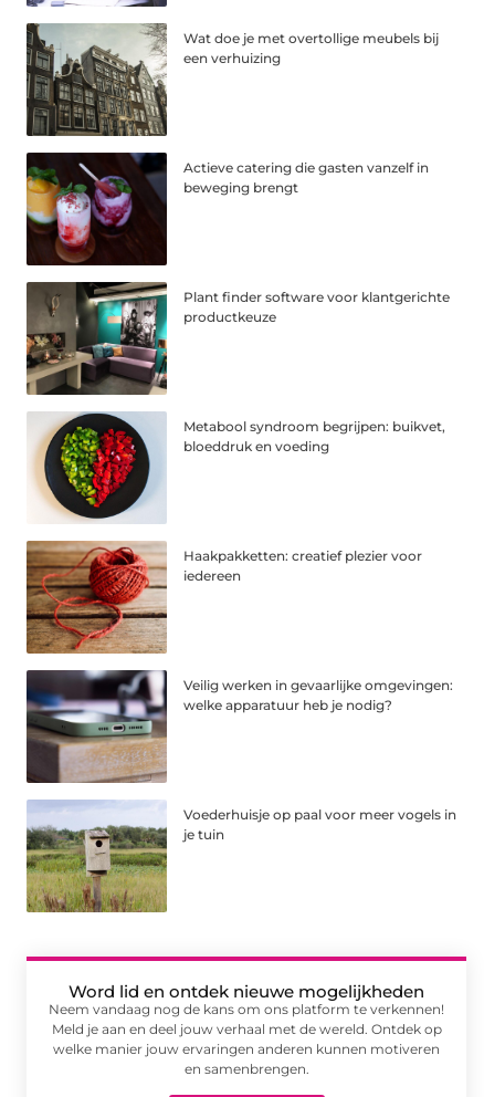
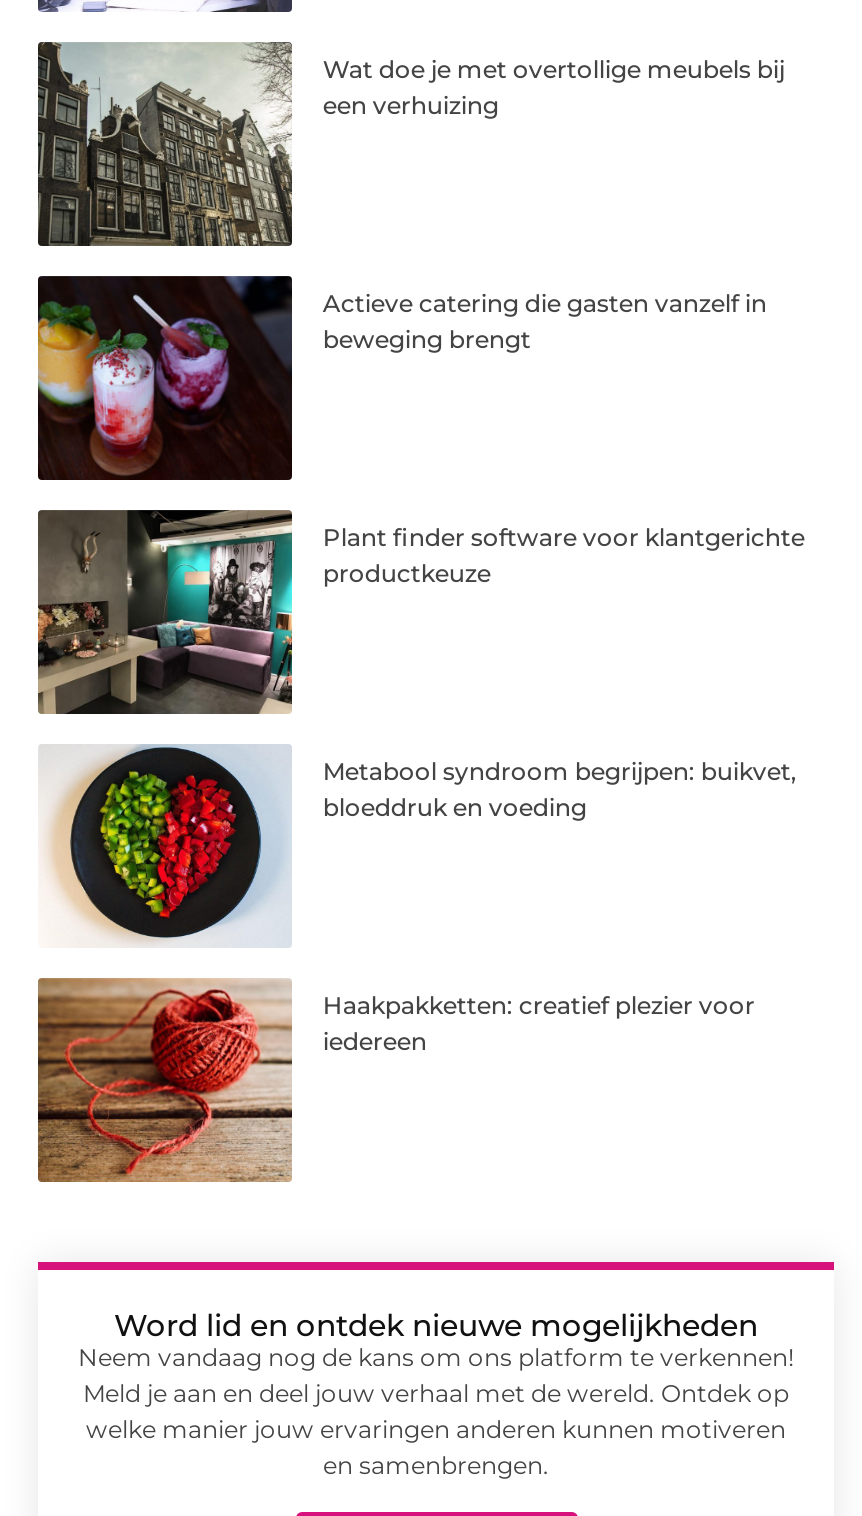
- [image]
- Veilig werken in gevaarlijke omgevingen:
- welke apparatuur heb je nodig?

- [image]
- Voederhuisje op paal voor meer vogels in
- je tuin
